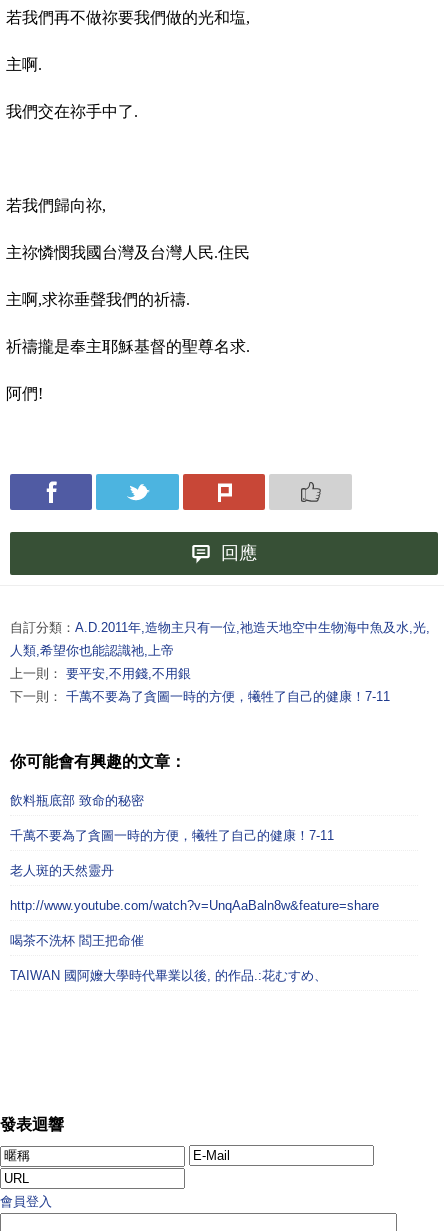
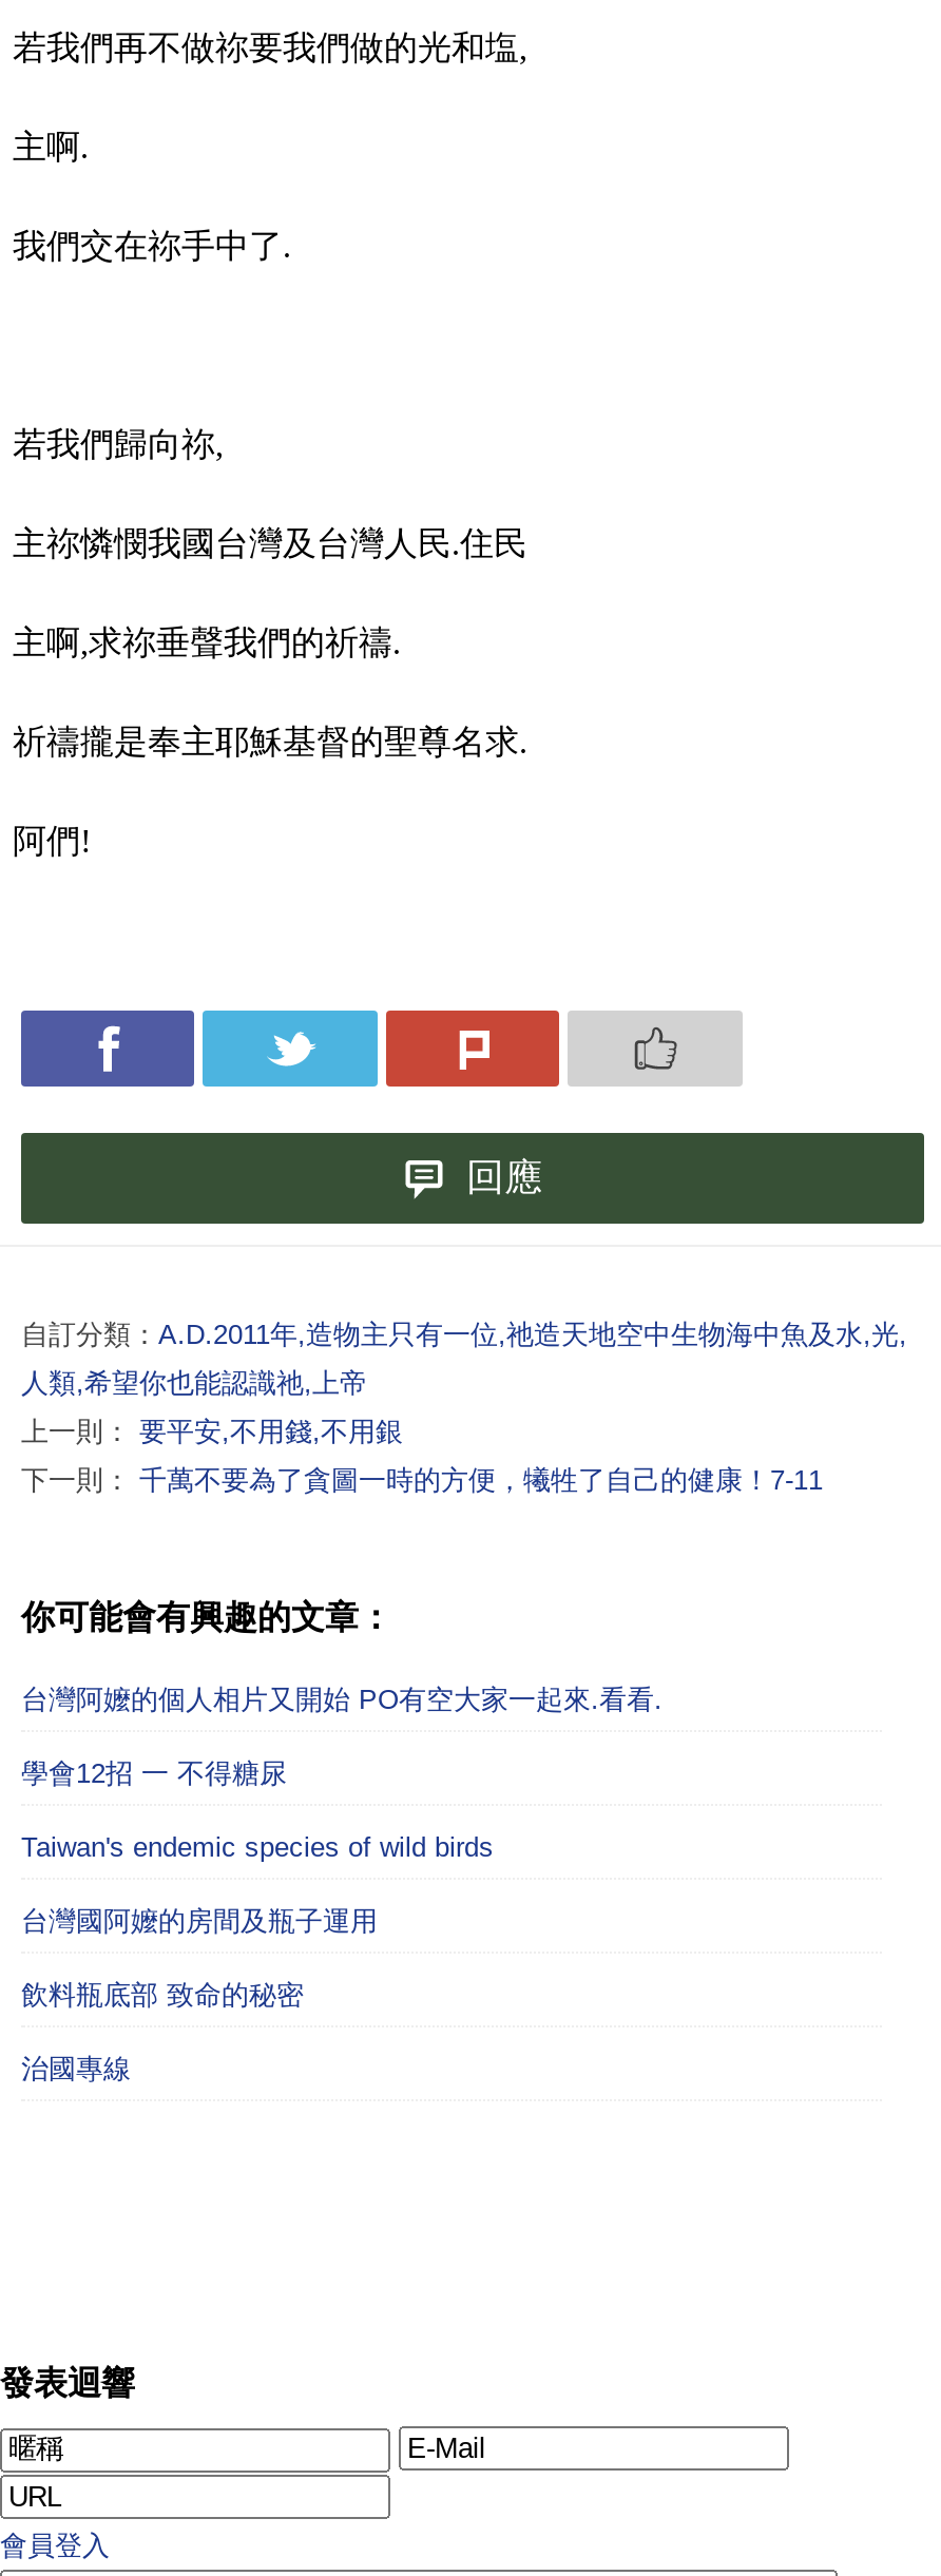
+ 台灣阿嬤的個人相片又開始 PO有空大家一起來.看看.
+ 學會12招 一 不得糖尿
+ Taiwan's endemic species of wild birds
+ 台灣國阿嬤的房間及瓶子運用

moved down: 飲料瓶底部 致命的秘密

- 千萬不要為了貪圖一時的方便，犧牲了自己的健康！7-11
- 老人斑的天然靈丹
- http://www.youtube.com/watch?v=UnqAaBaln8w&feature=share
- 喝茶不洗杯 閻王把命催
- TAIWAN 國阿嬤大學時代畢業以後, 的作品.:花むすめ、
+ 治國專線
